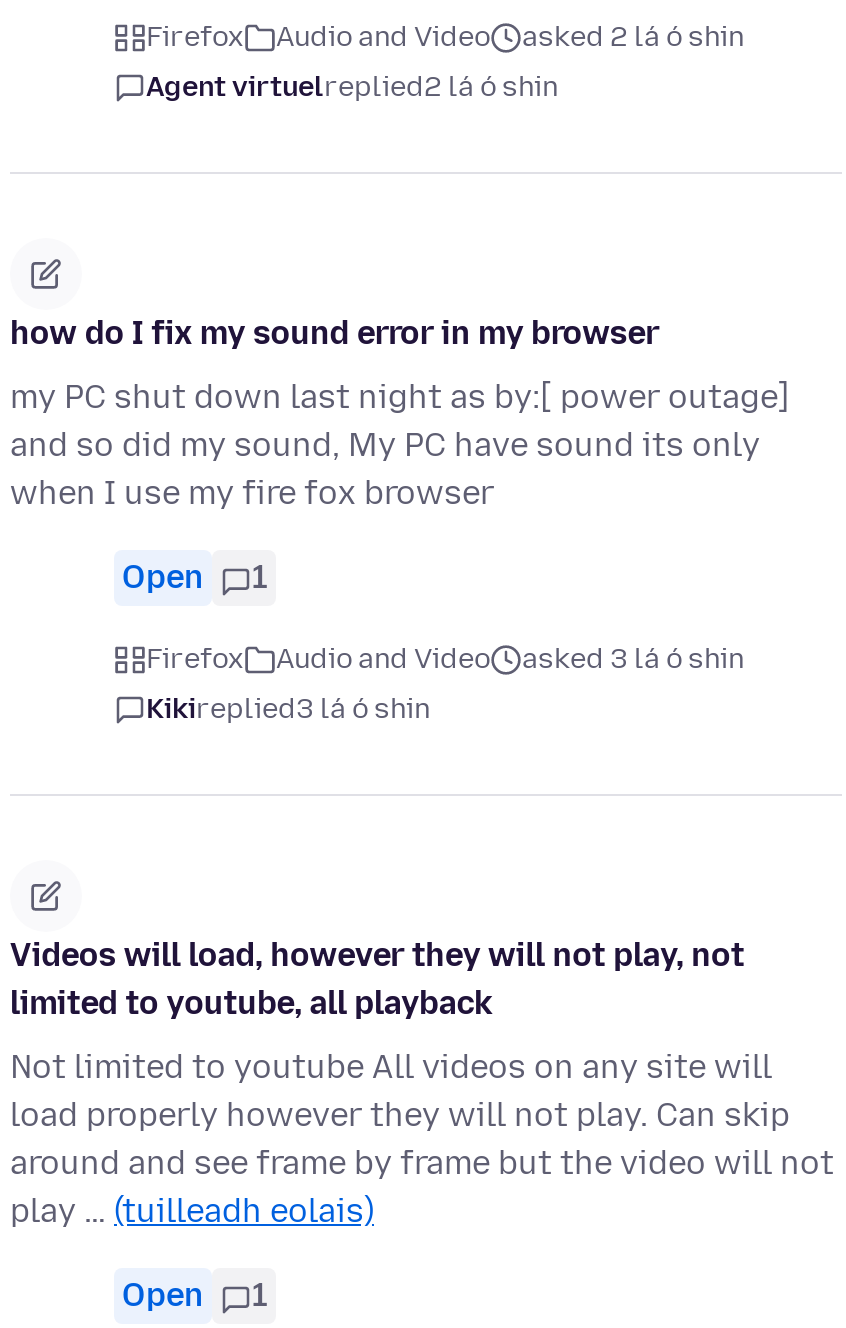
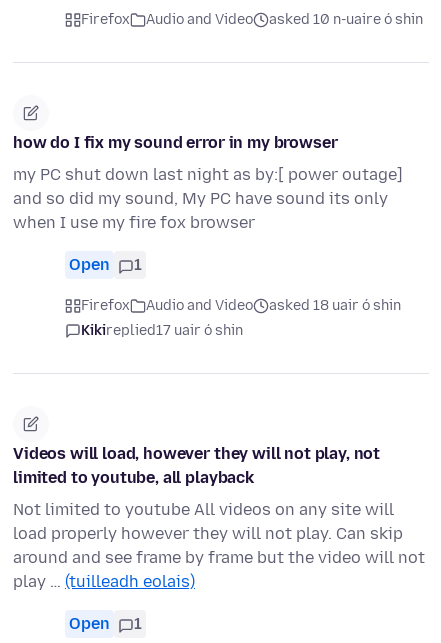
- asked 2 lá ó shin
- Agent virtuelreplied2 lá ó shin
+ asked 10 n-uaire ó shin

- asked 3 lá ó shin
+ asked 18 uair ó shin

- Kikireplied3 lá ó shin
+ Kikireplied17 uair ó shin
